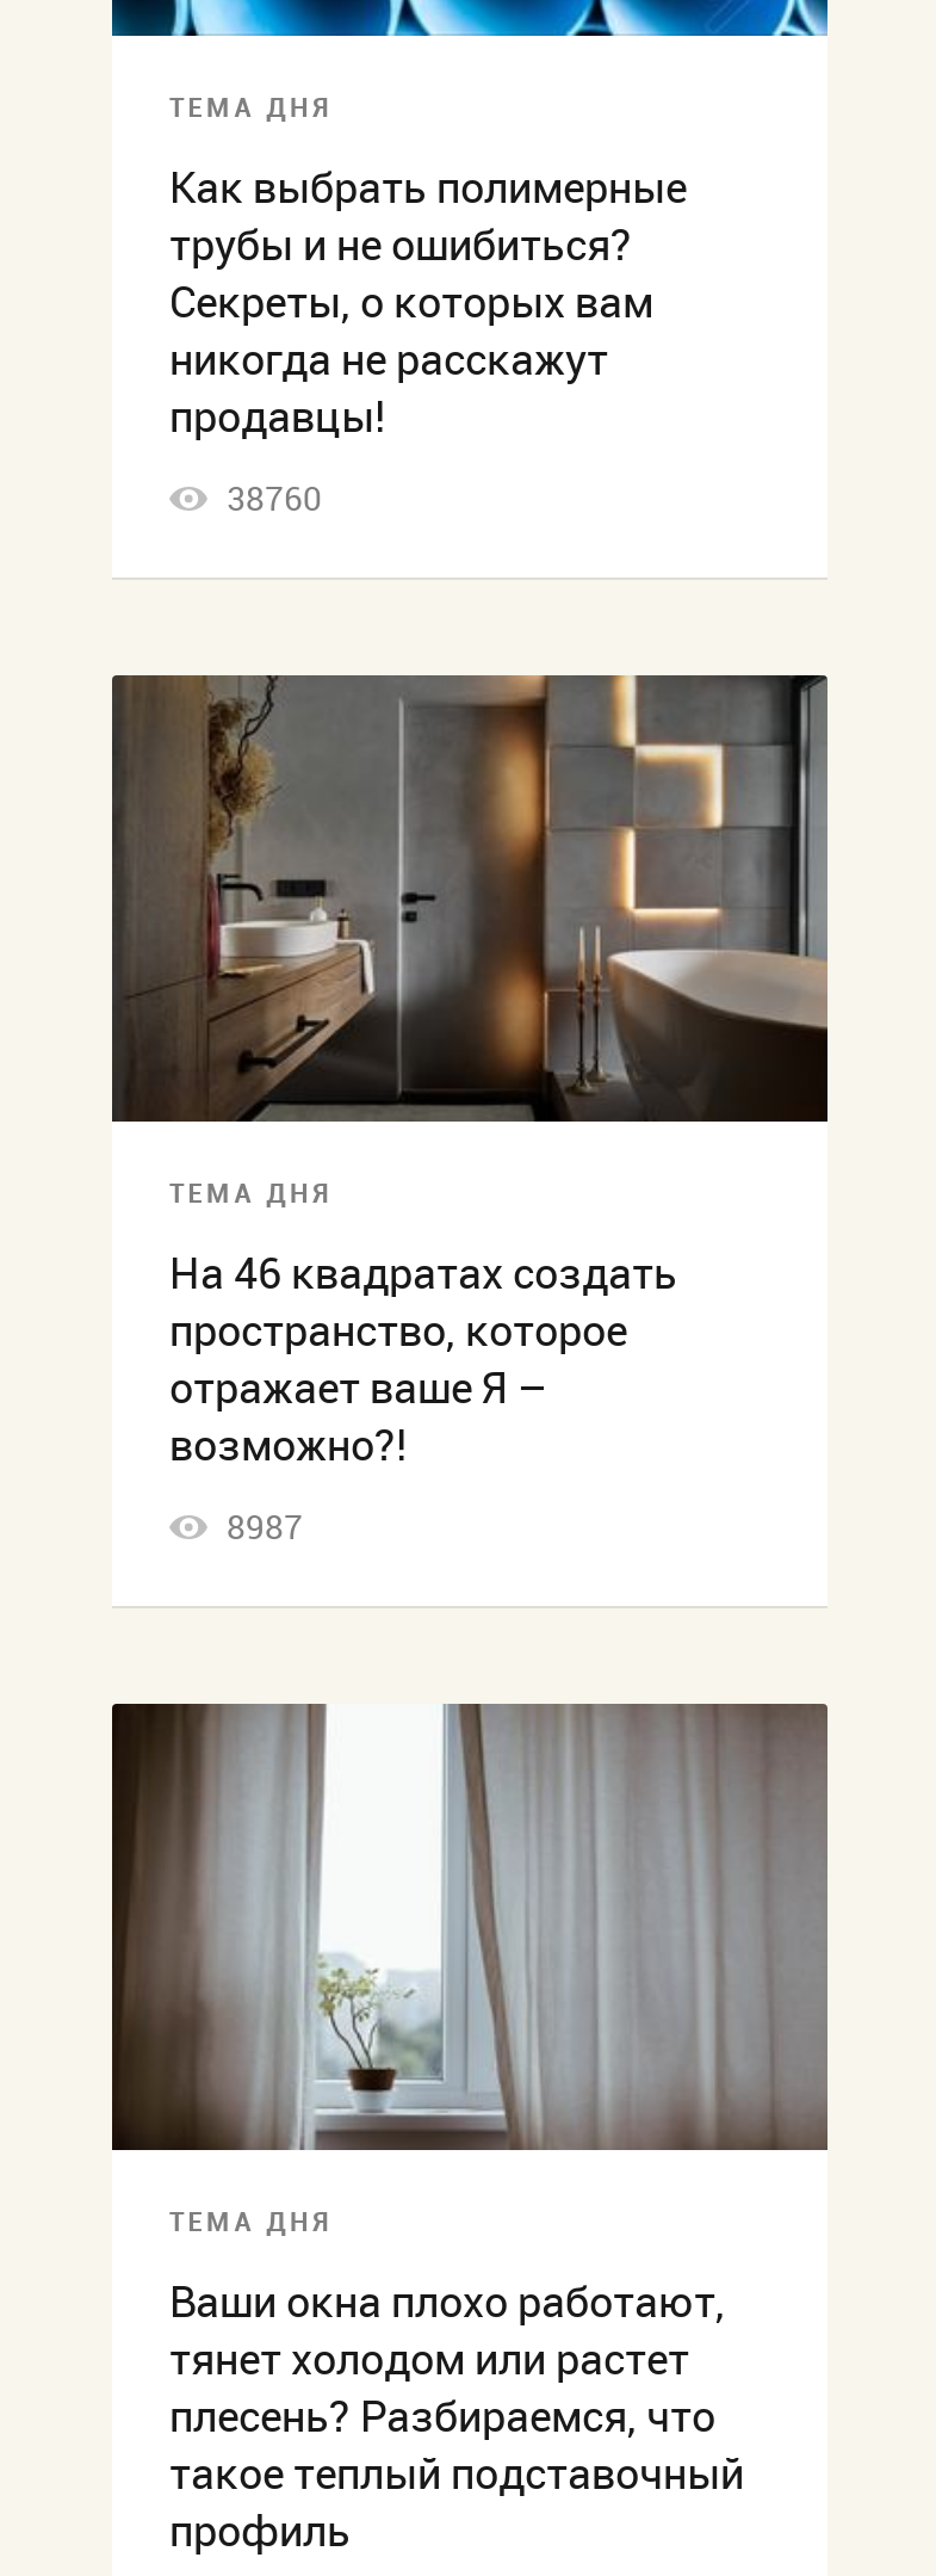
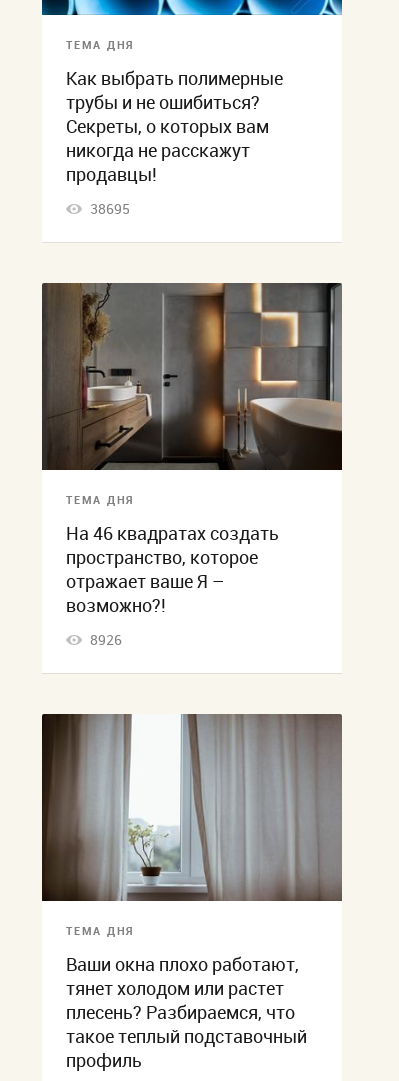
- 38760
+ 38695

- 8987
+ 8926
